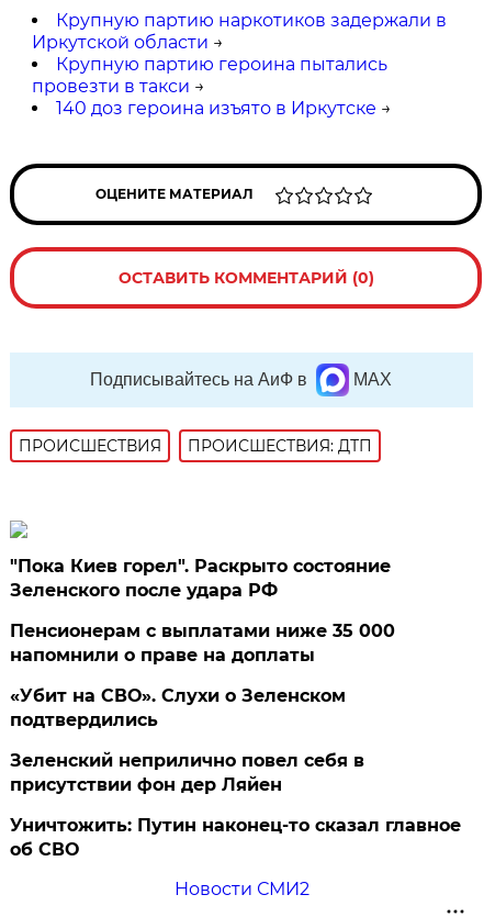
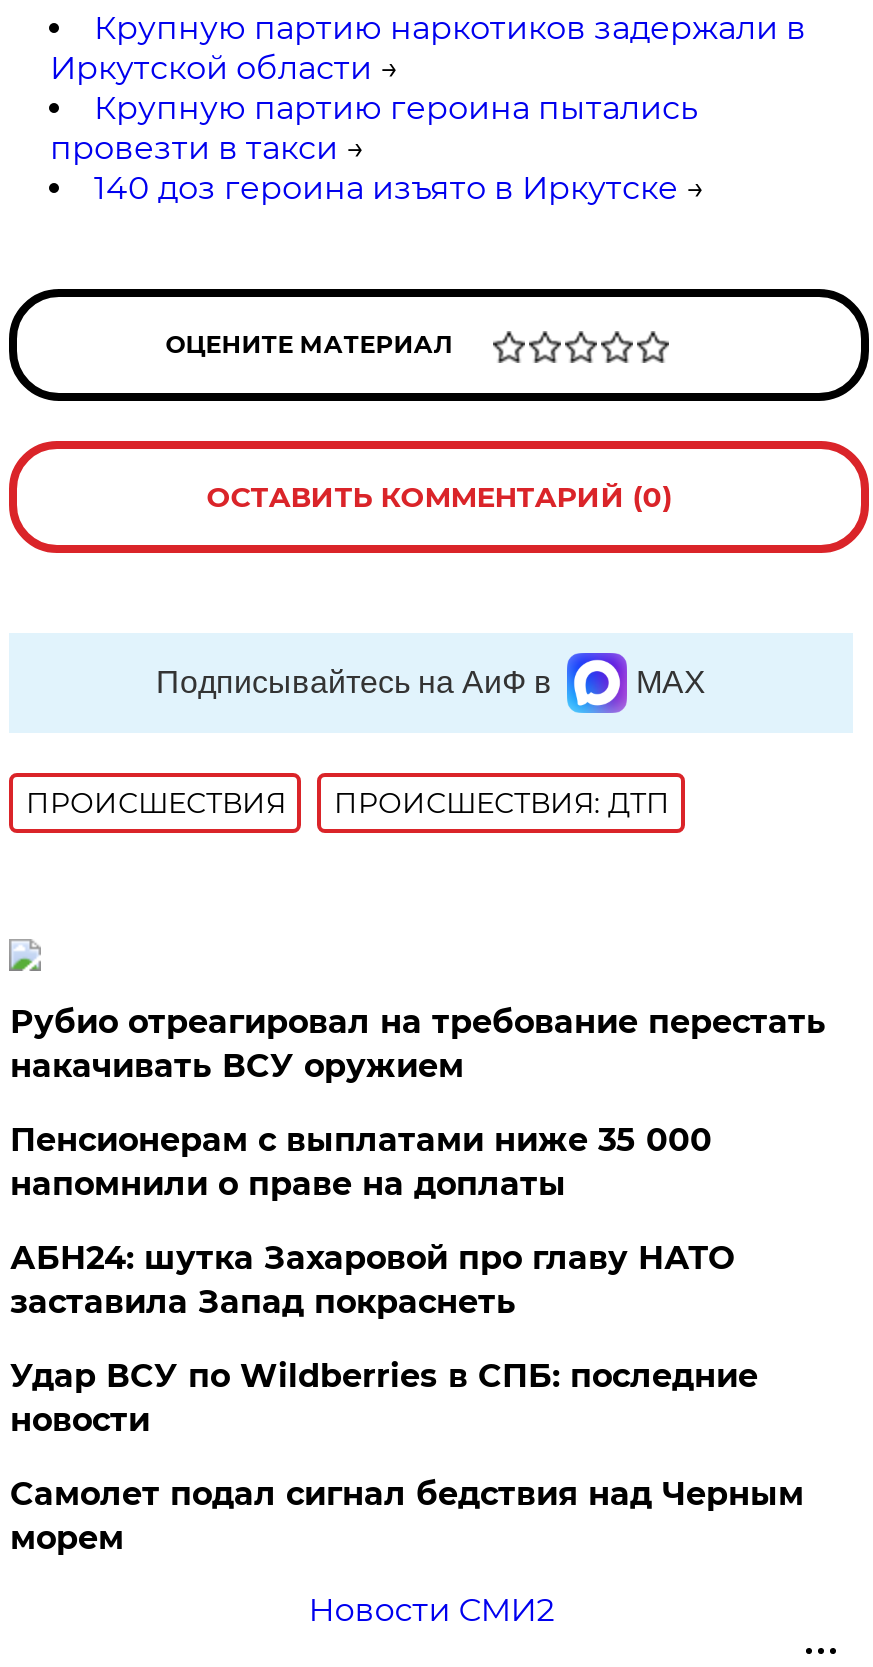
- "Пока Киев горел". Раскрыто состояние
- Зеленского после удара РФ
+ Рубио отреагировал на требование перестать
+ накачивать ВСУ оружием

- «Убит на СВО». Слухи о Зеленском
- подтвердились
+ АБН24: шутка Захаровой про главу НАТО
+ заставила Запад покраснеть

- Зеленский неприлично повел cебя в
- присутствии фон дер Ляйен
+ Удар ВСУ по Wildberries в СПБ: последние
+ новости

- Уничтожить: Путин наконец-то сказал главное
- об СВО
+ Самолет подал сигнал бедствия над Черным
+ морем
